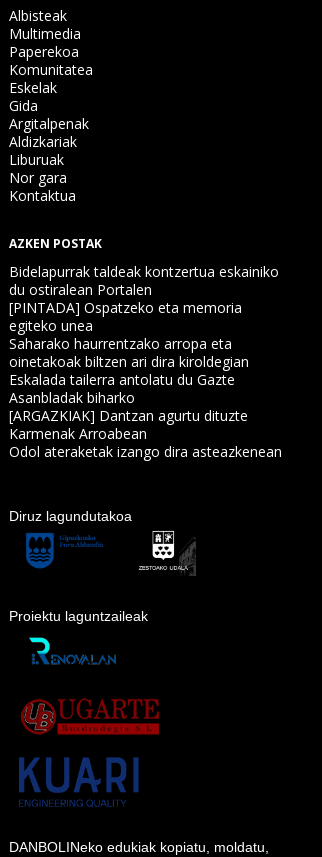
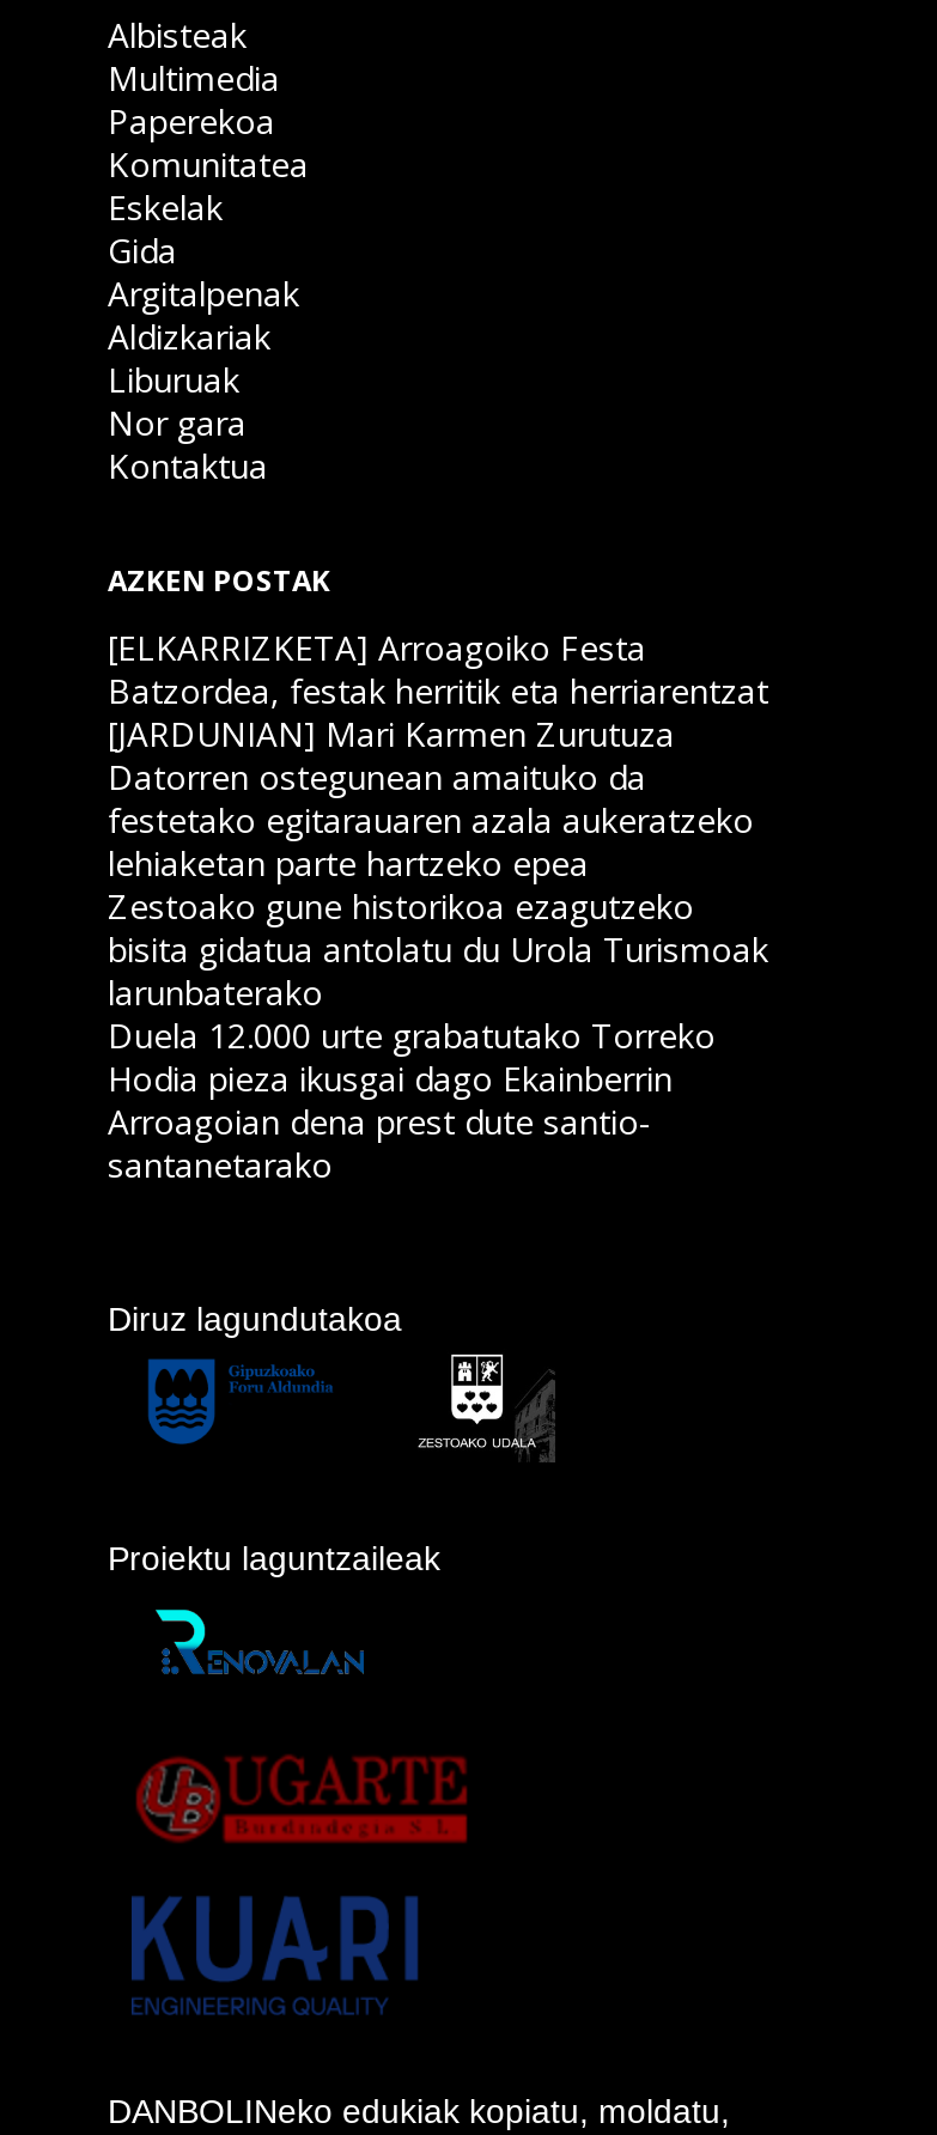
- Bidelapurrak taldeak kontzertua eskainiko
- du ostiralean Portalen
- [PINTADA] Ospatzeko eta memoria
- egiteko unea
- Saharako haurrentzako arropa eta
- oinetakoak biltzen ari dira kiroldegian
- Eskalada tailerra antolatu du Gazte
- Asanbladak biharko
- [ARGAZKIAK] Dantzan agurtu dituzte
- Karmenak Arroabean
- Odol ateraketak izango dira asteazkenean
+ [ELKARRIZKETA] Arroagoiko Festa
+ Batzordea, festak herritik eta herriarentzat
+ [JARDUNIAN] Mari Karmen Zurutuza
+ Datorren ostegunean amaituko da
+ festetako egitarauaren azala aukeratzeko
+ lehiaketan parte hartzeko epea
+ Zestoako gune historikoa ezagutzeko
+ bisita gidatua antolatu du Urola Turismoak
+ larunbaterako
+ Duela 12.000 urte grabatutako Torreko
+ Hodia pieza ikusgai dago Ekainberrin
+ Arroagoian dena prest dute santio-
+ santanetarako
